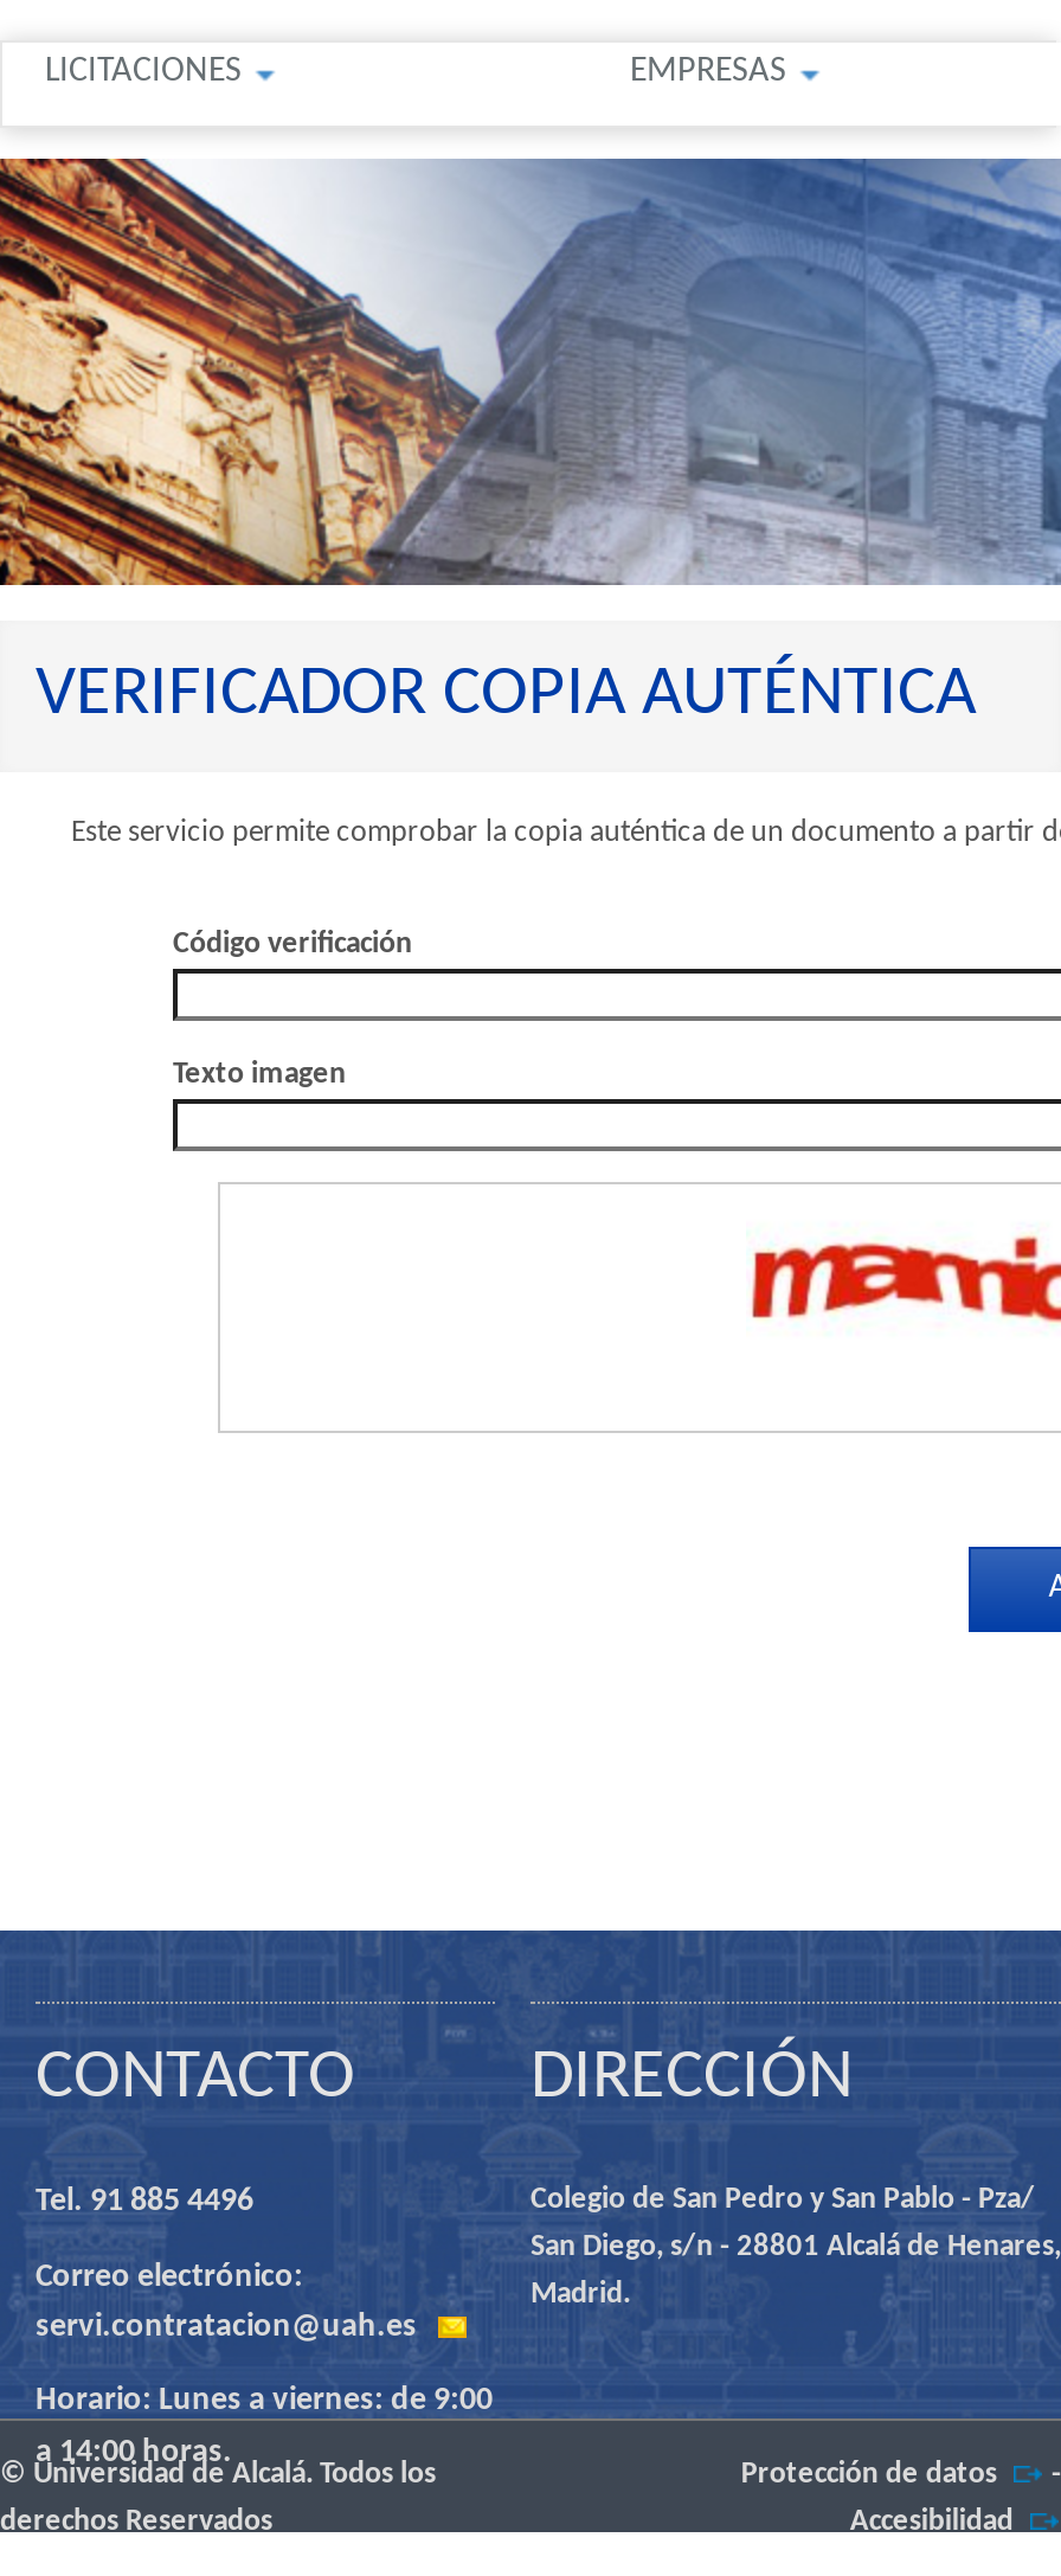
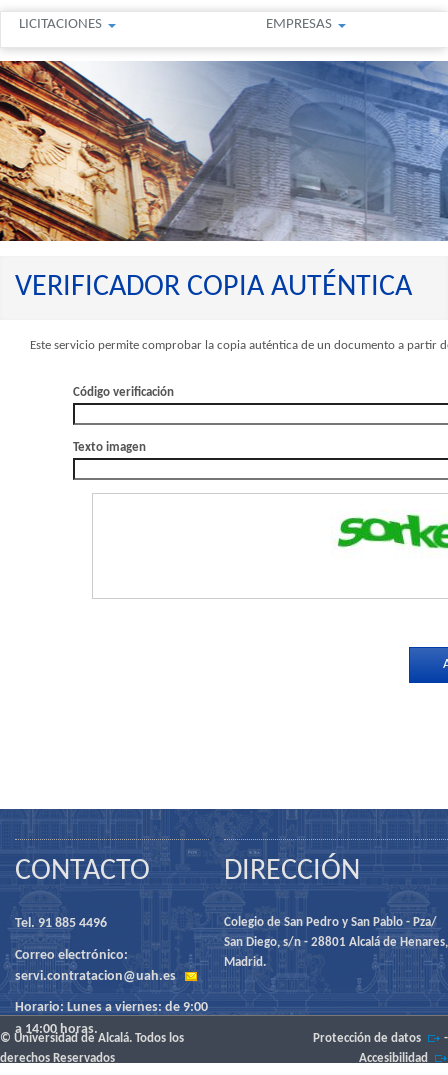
- [image]
+ [image]
